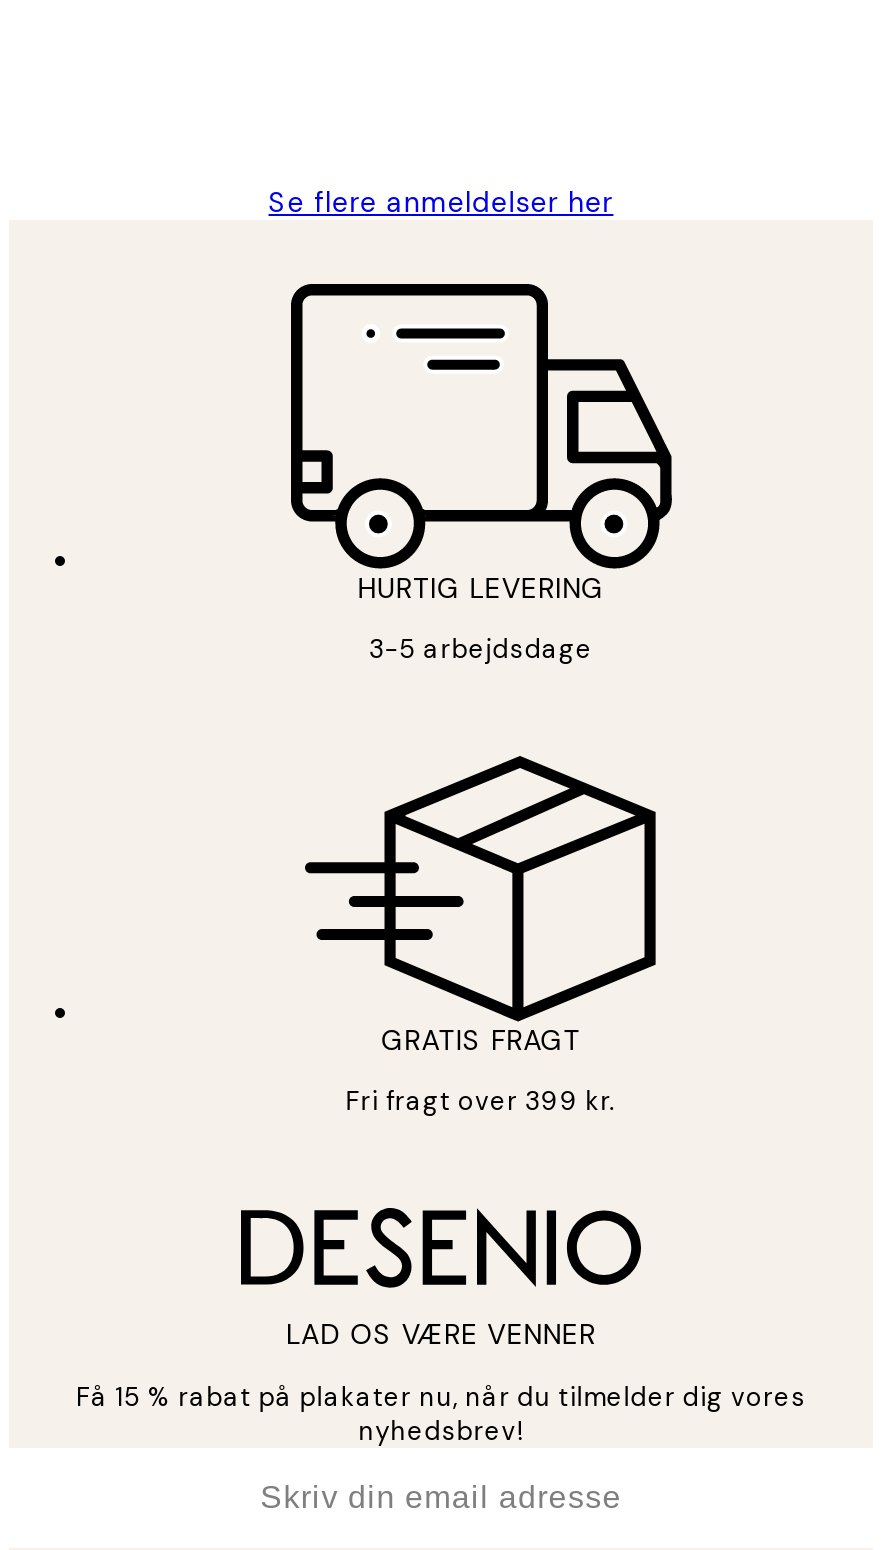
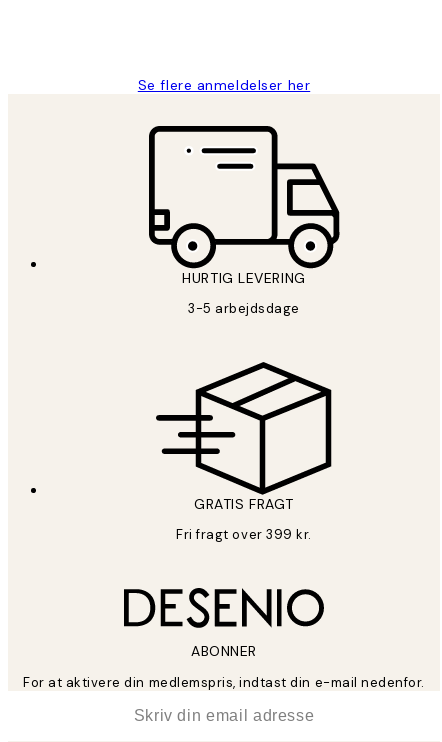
- LAD OS VÆRE VENNER
+ ABONNER

- Få 15 % rabat på plakater nu, når du tilmelder dig vores
- nyhedsbrev!
+ For at aktivere din medlemspris, indtast din e-mail nedenfor.
